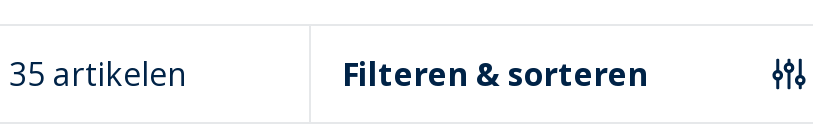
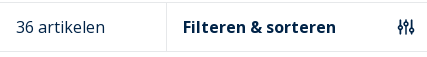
- 35 artikelen
+ 36 artikelen
